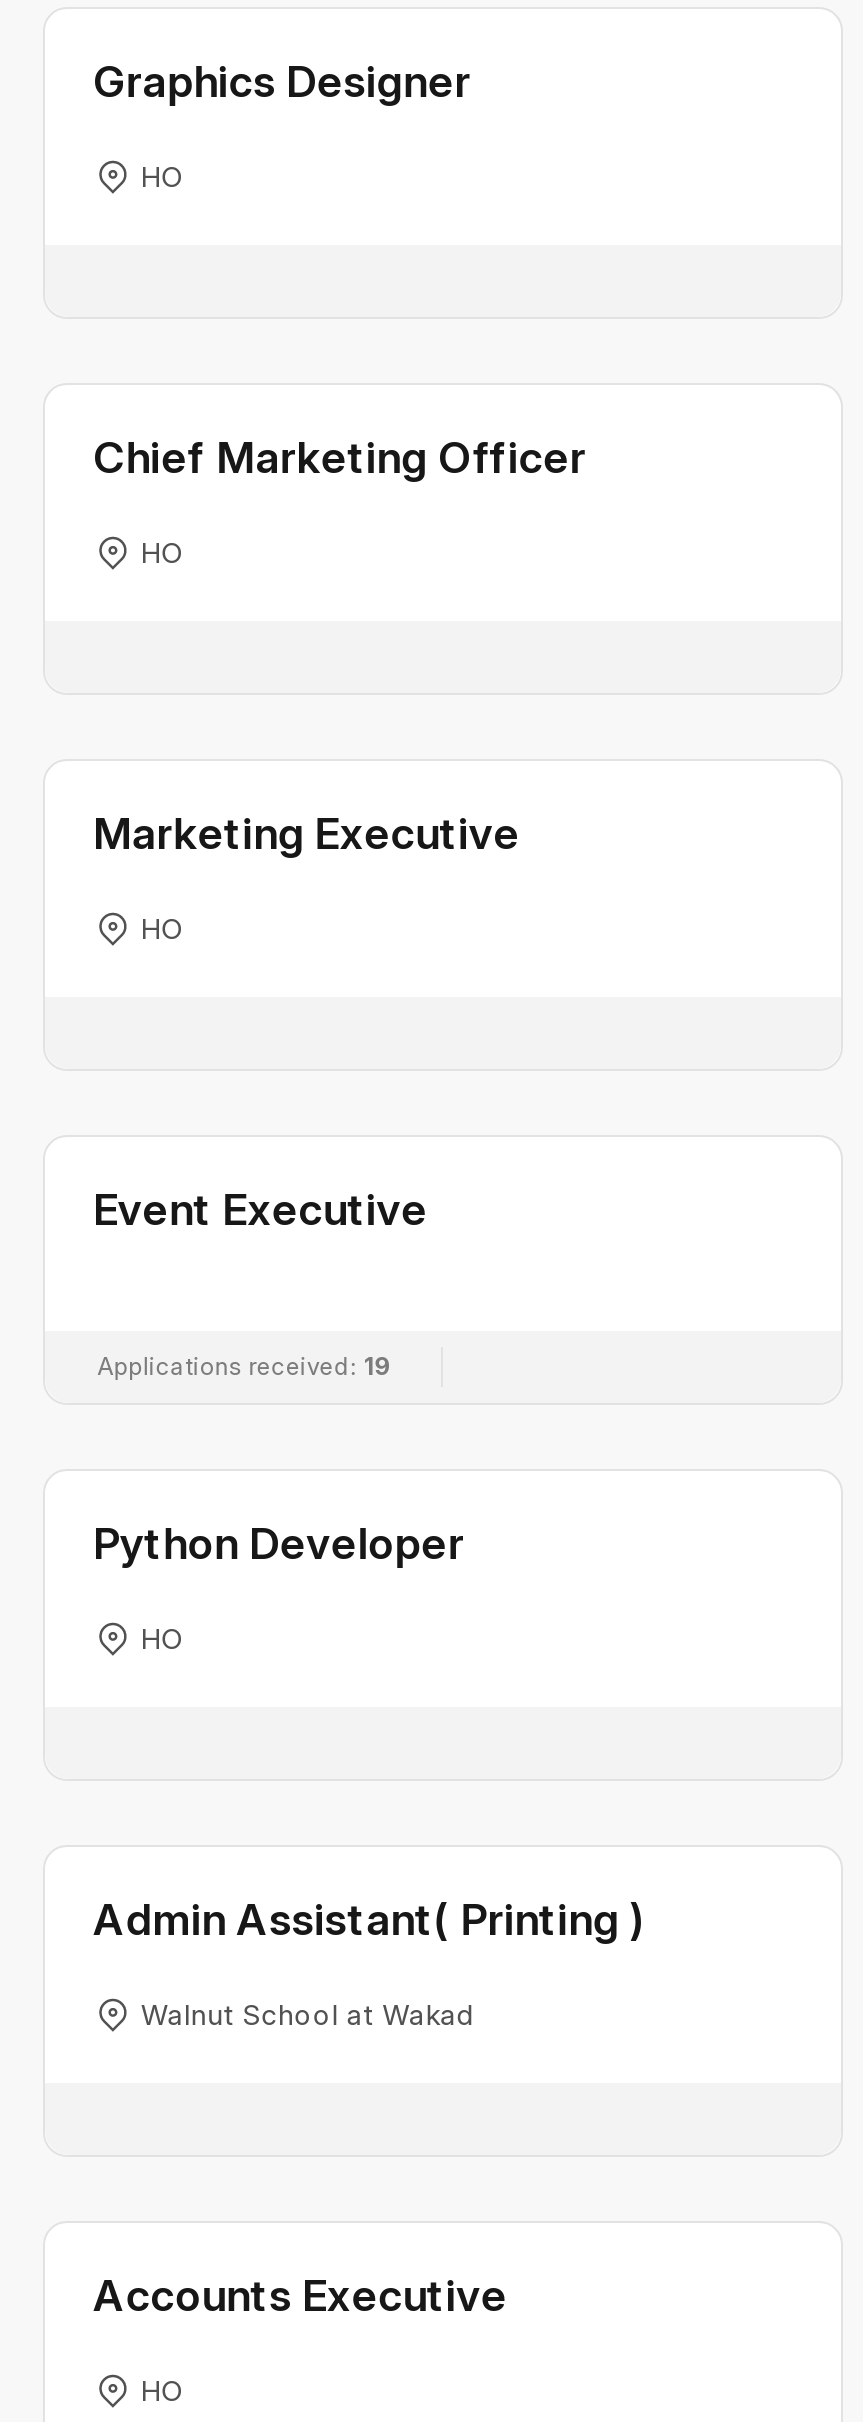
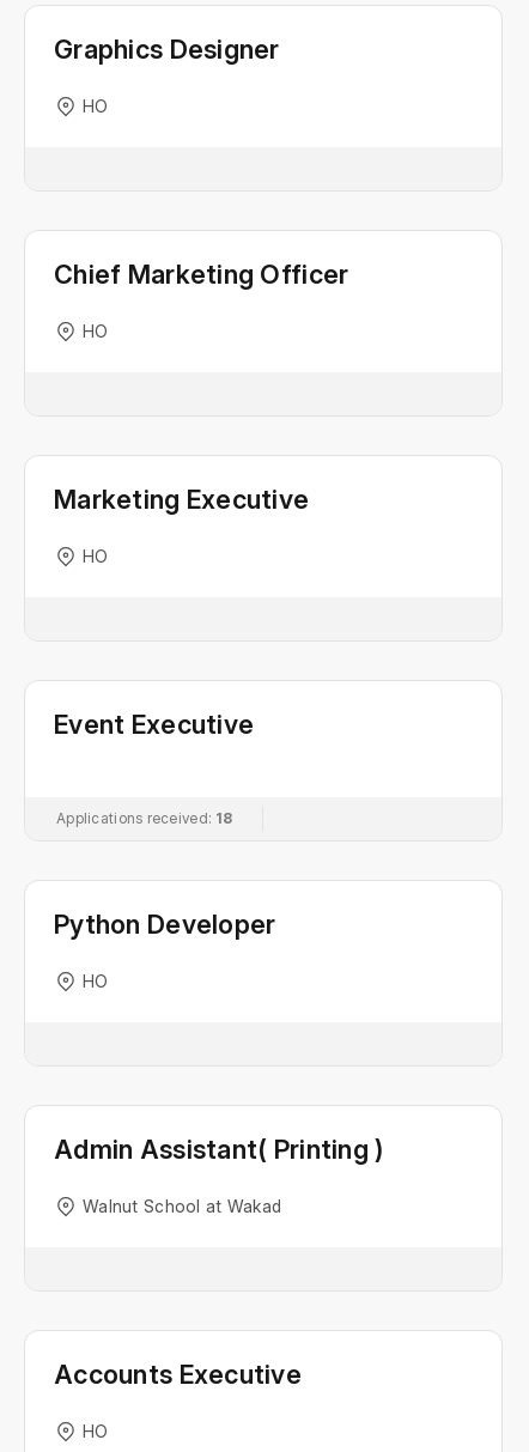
- Applications received: 19
+ Applications received: 18
